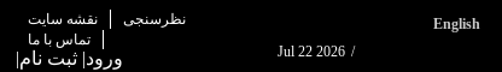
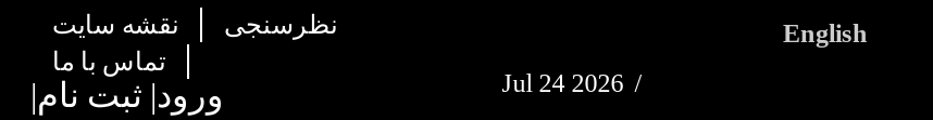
- Jul 22 2026 /
+ Jul 24 2026 /
